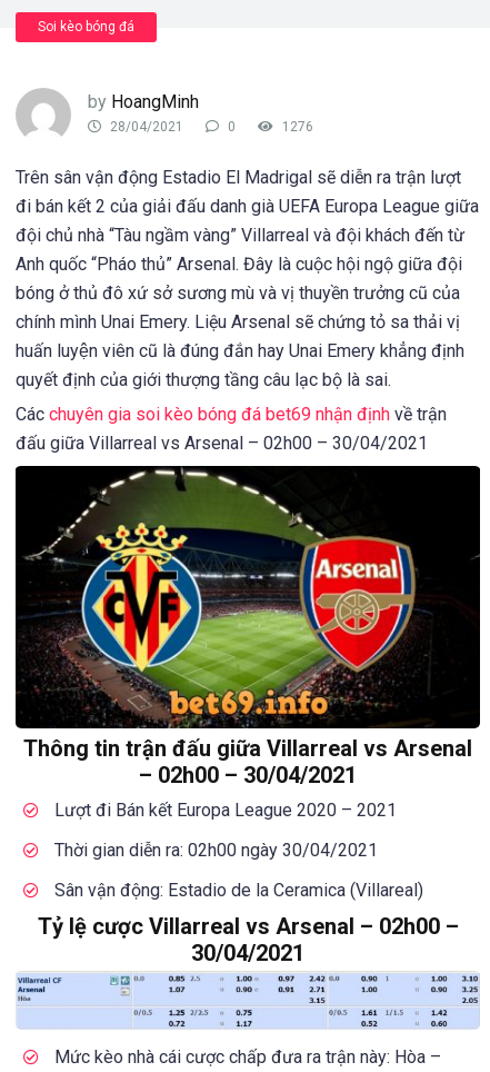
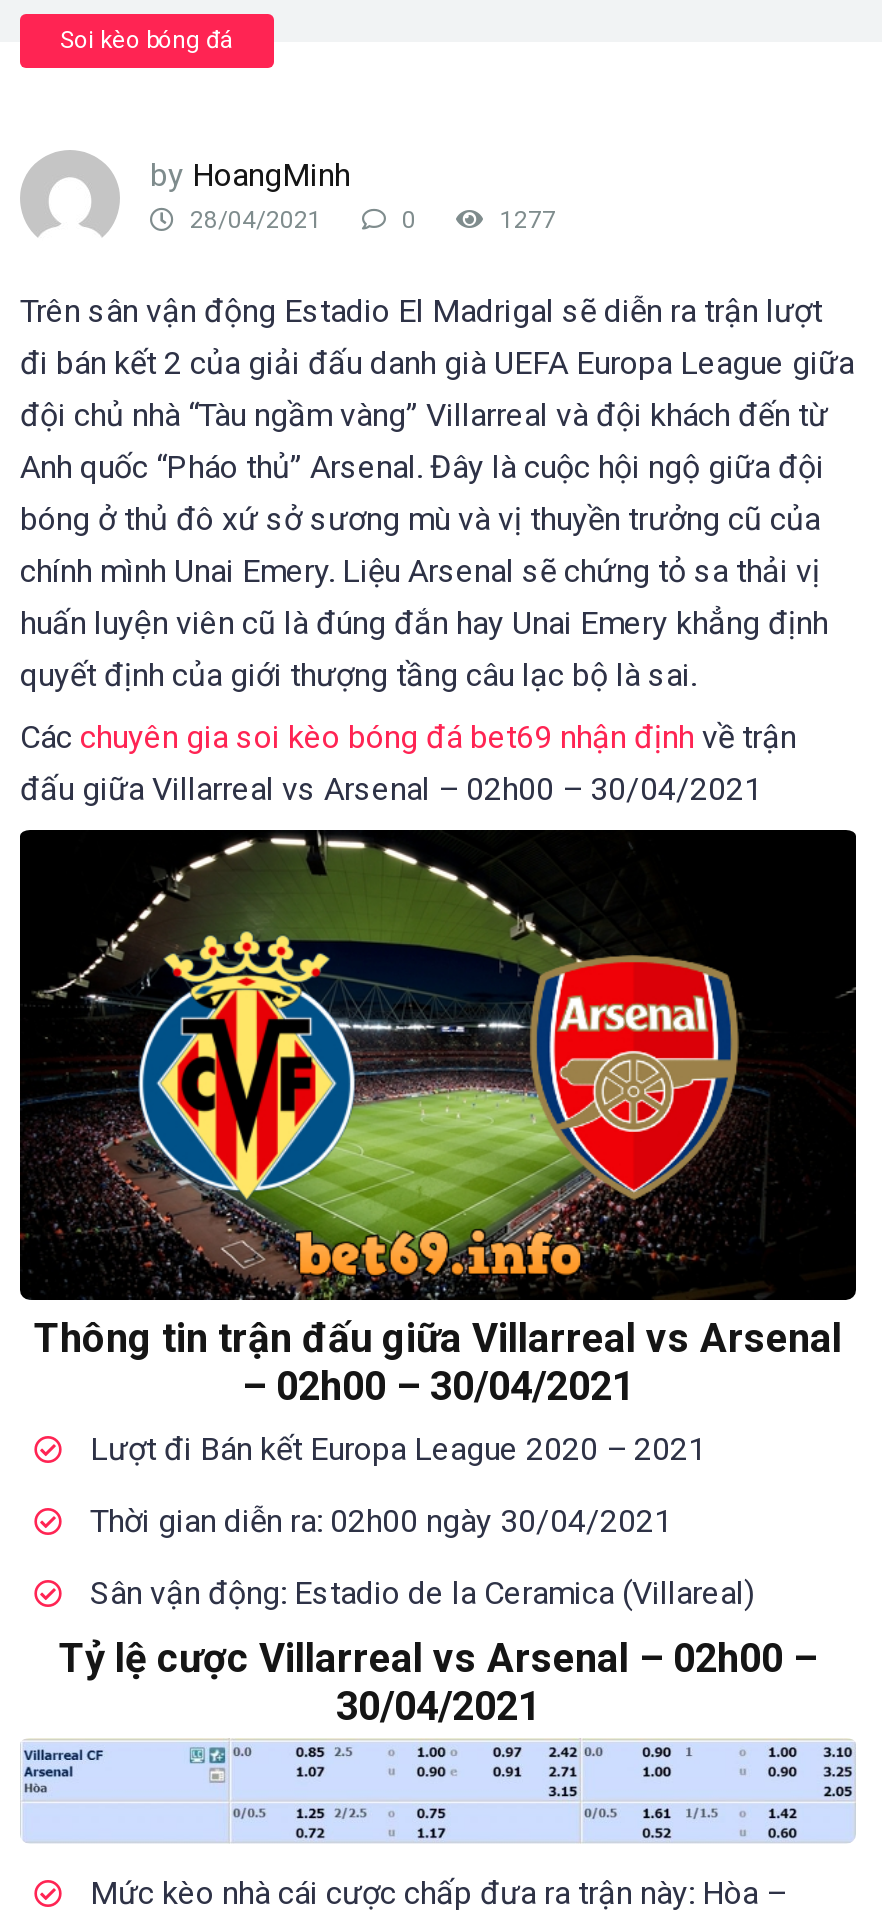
- 1276
+ 1277
